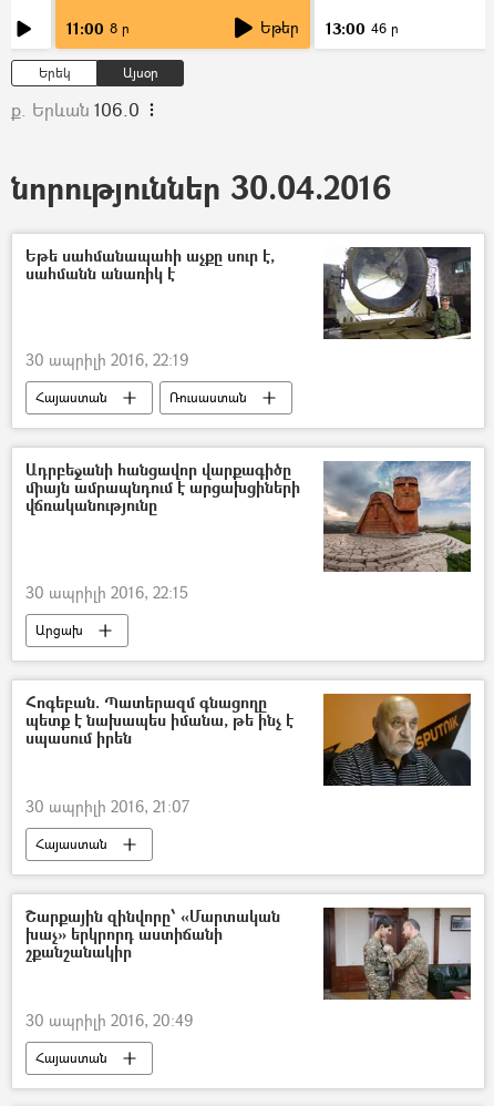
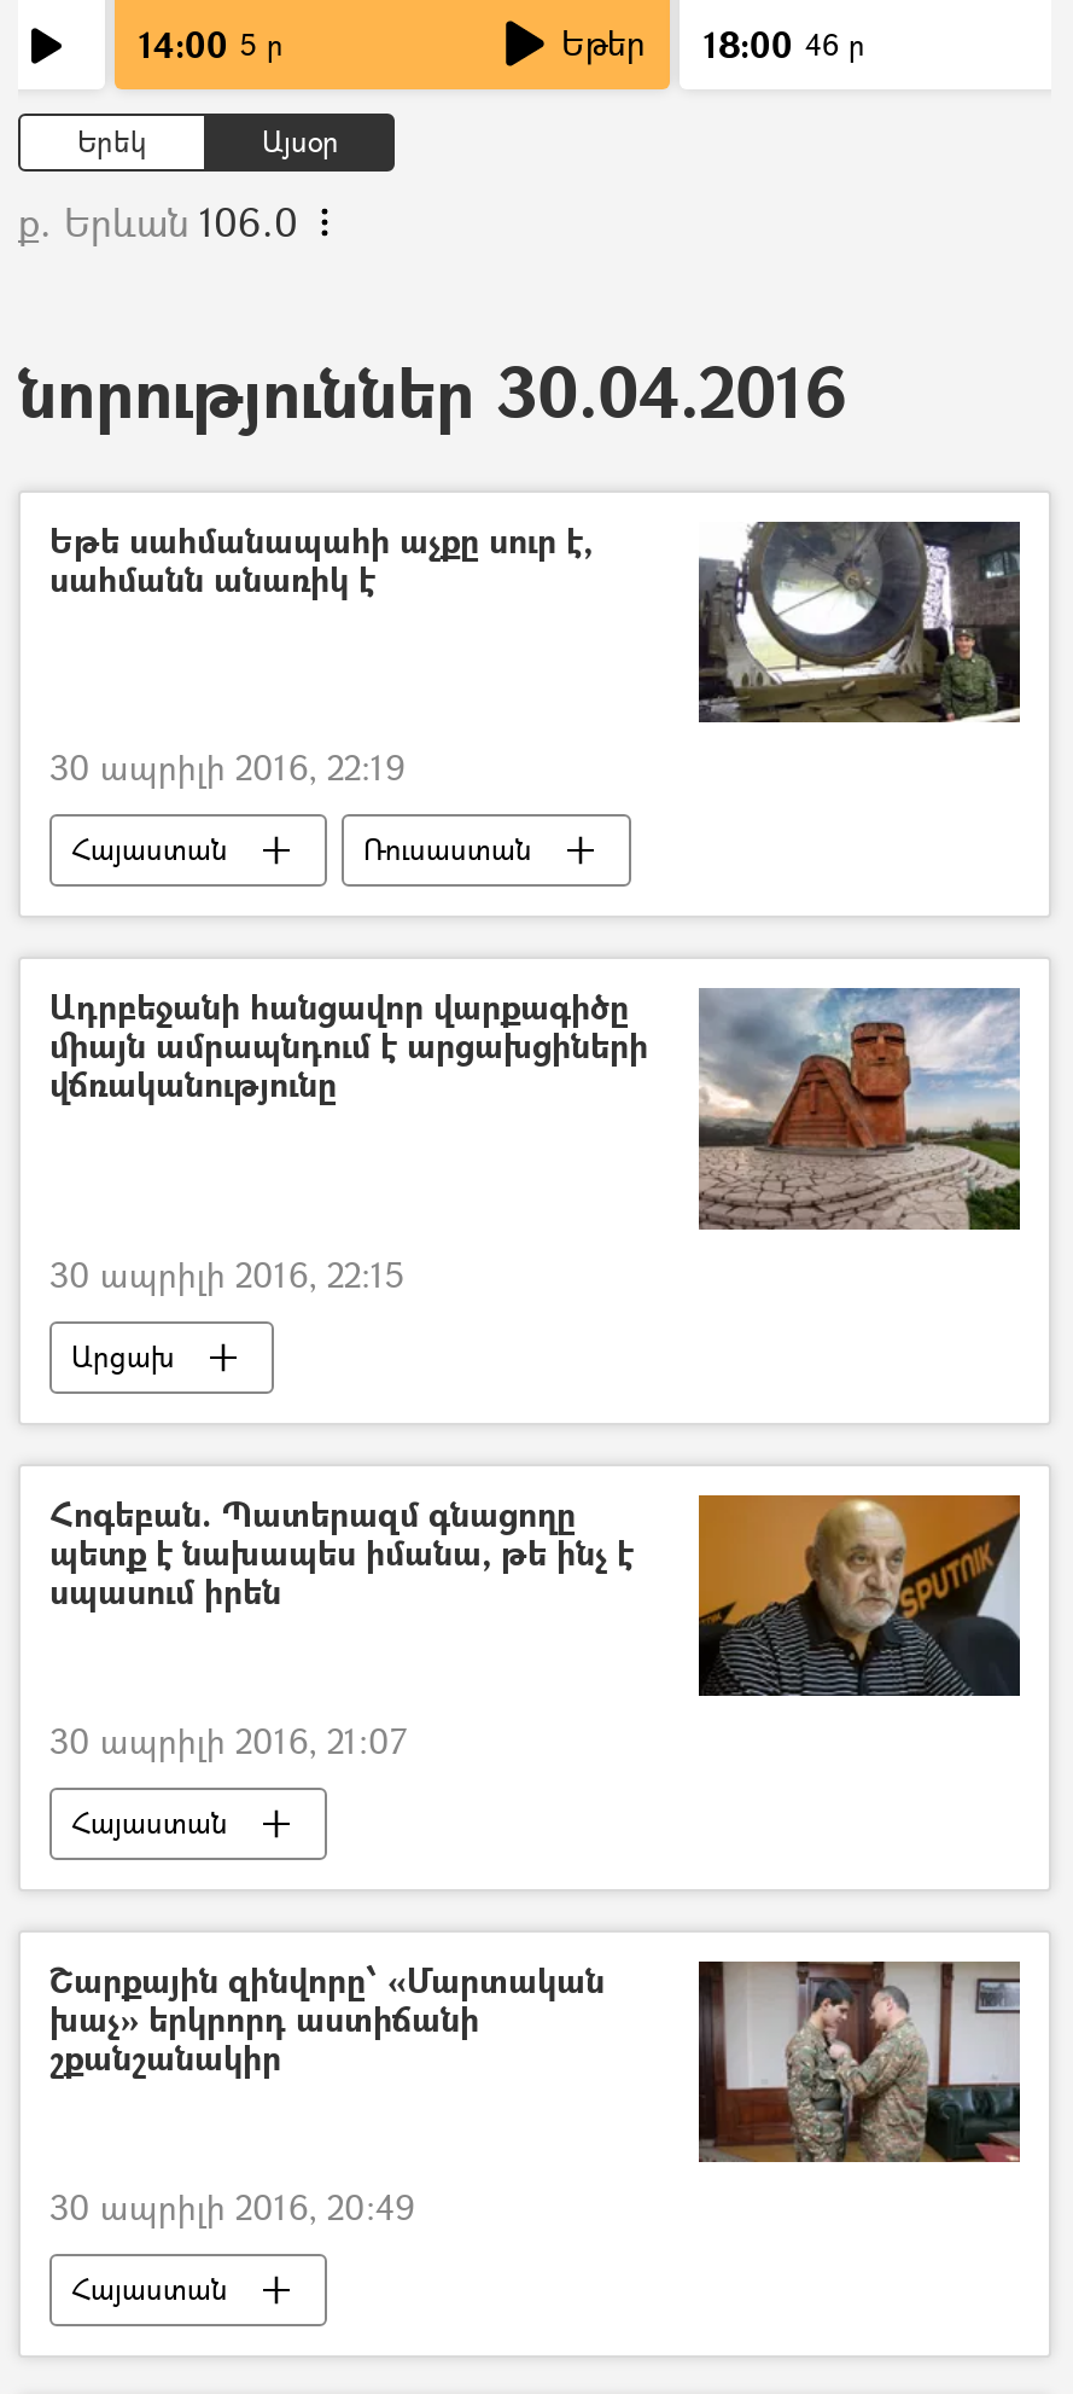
- 11:00 8 ր
+ 14:00 5 ր

- Եթեր 13:00 46 ր
+ Եթեր 18:00 46 ր
